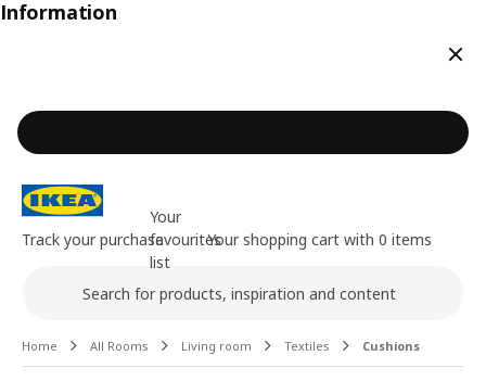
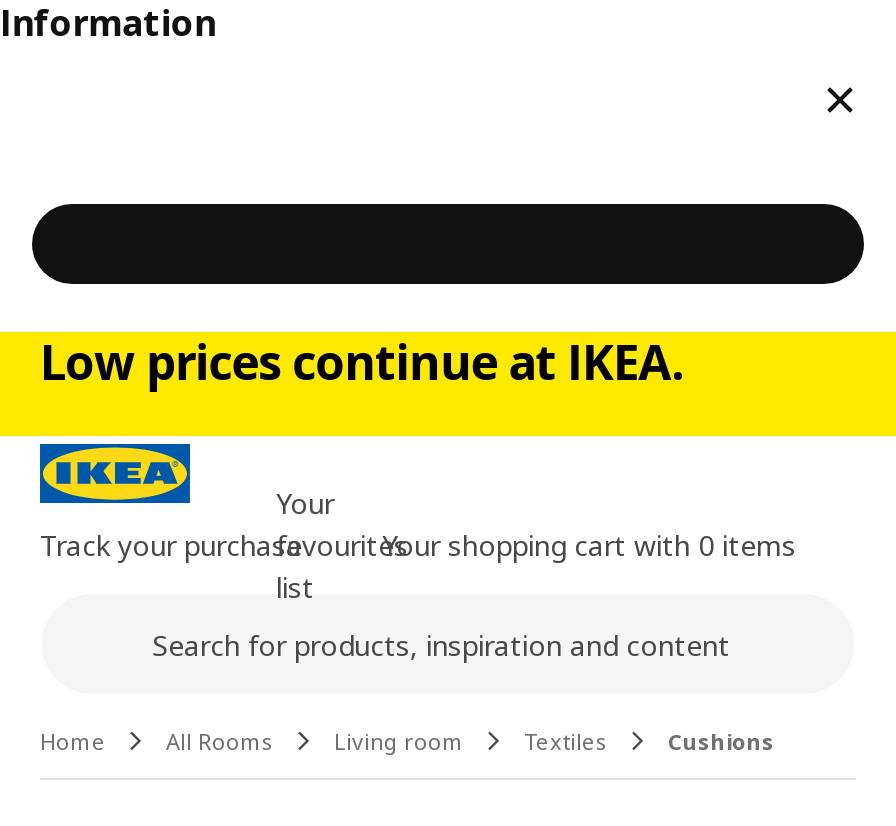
+ Low prices continue at IKEA.
